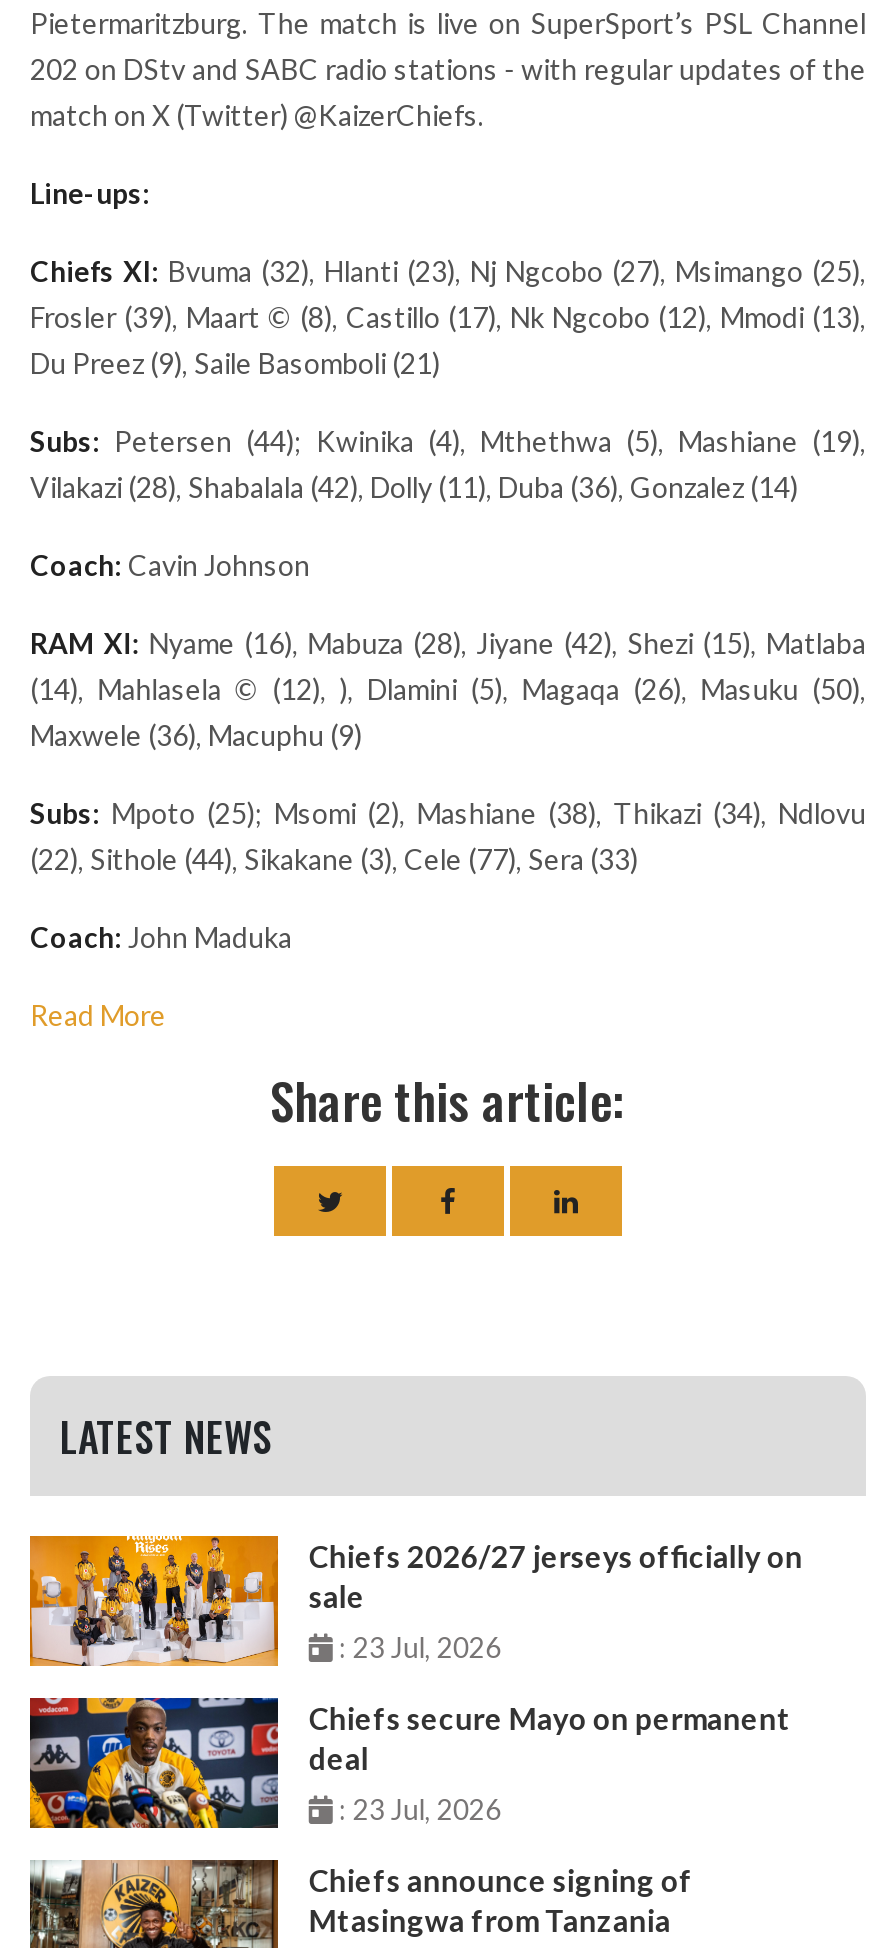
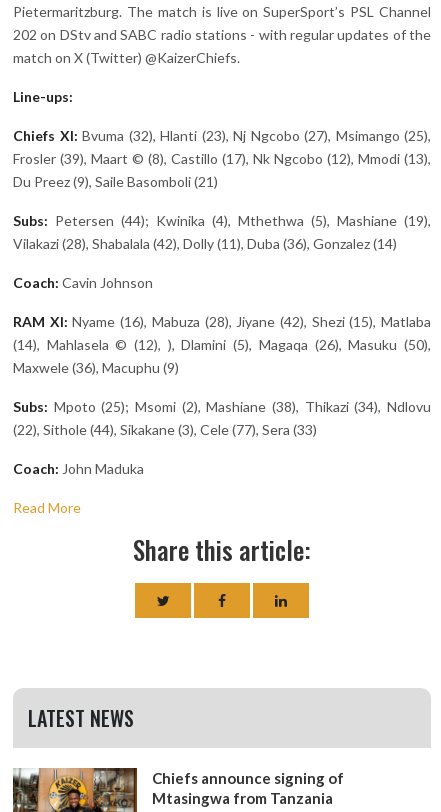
- [image]
- Chiefs 2026/27 jerseys officially on
- sale
- : 23 Jul, 2026
- Chiefs secure Mayo on permanent
- deal
- : 23 Jul, 2026

- [image]
